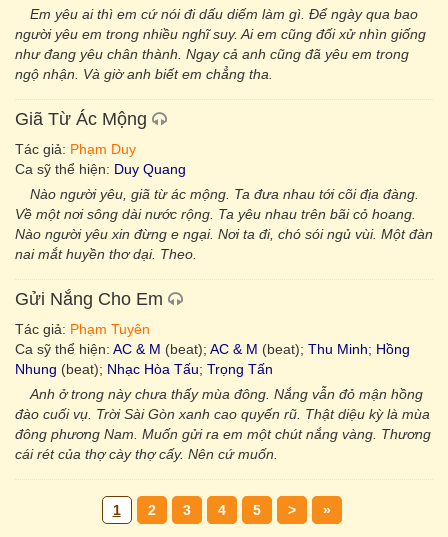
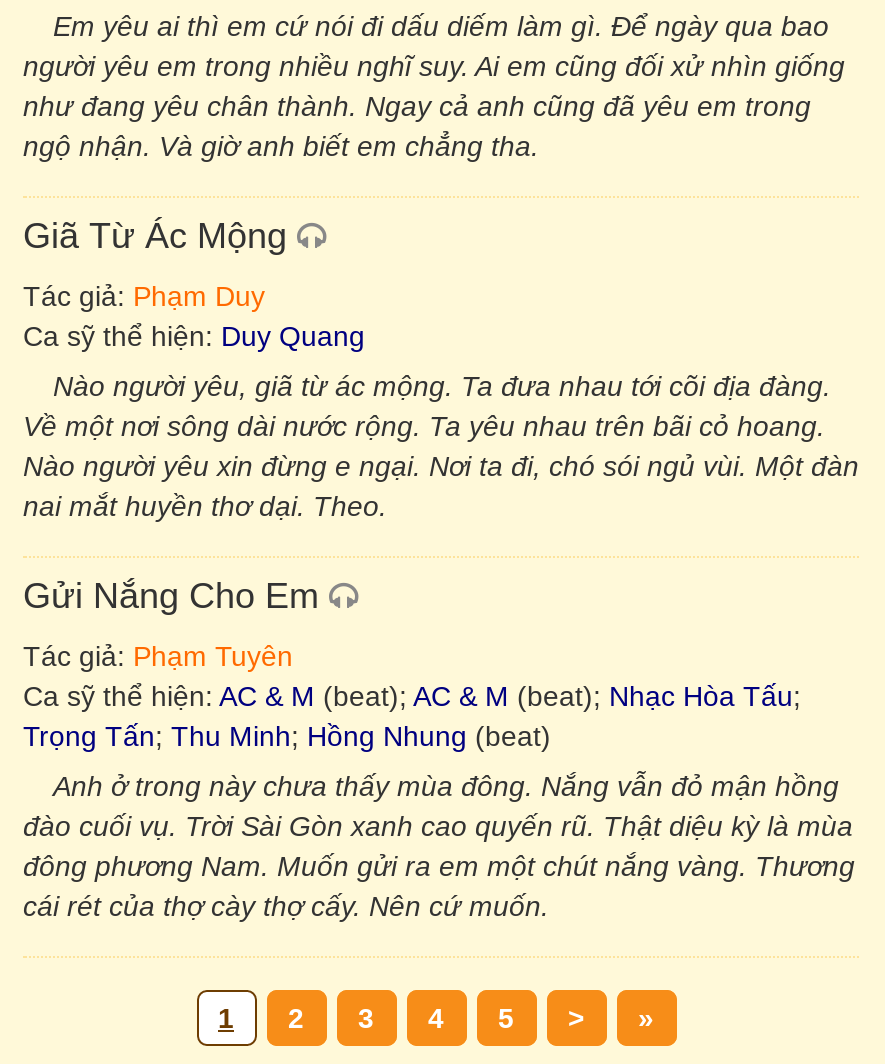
- Ca sỹ thể hiện: AC & M (beat); AC & M (beat); Thu Minh; Hồng
- Nhung (beat); Nhạc Hòa Tấu; Trọng Tấn
+ Ca sỹ thể hiện: AC & M (beat); AC & M (beat); Nhạc Hòa Tấu;
+ Trọng Tấn; Thu Minh; Hồng Nhung (beat)
